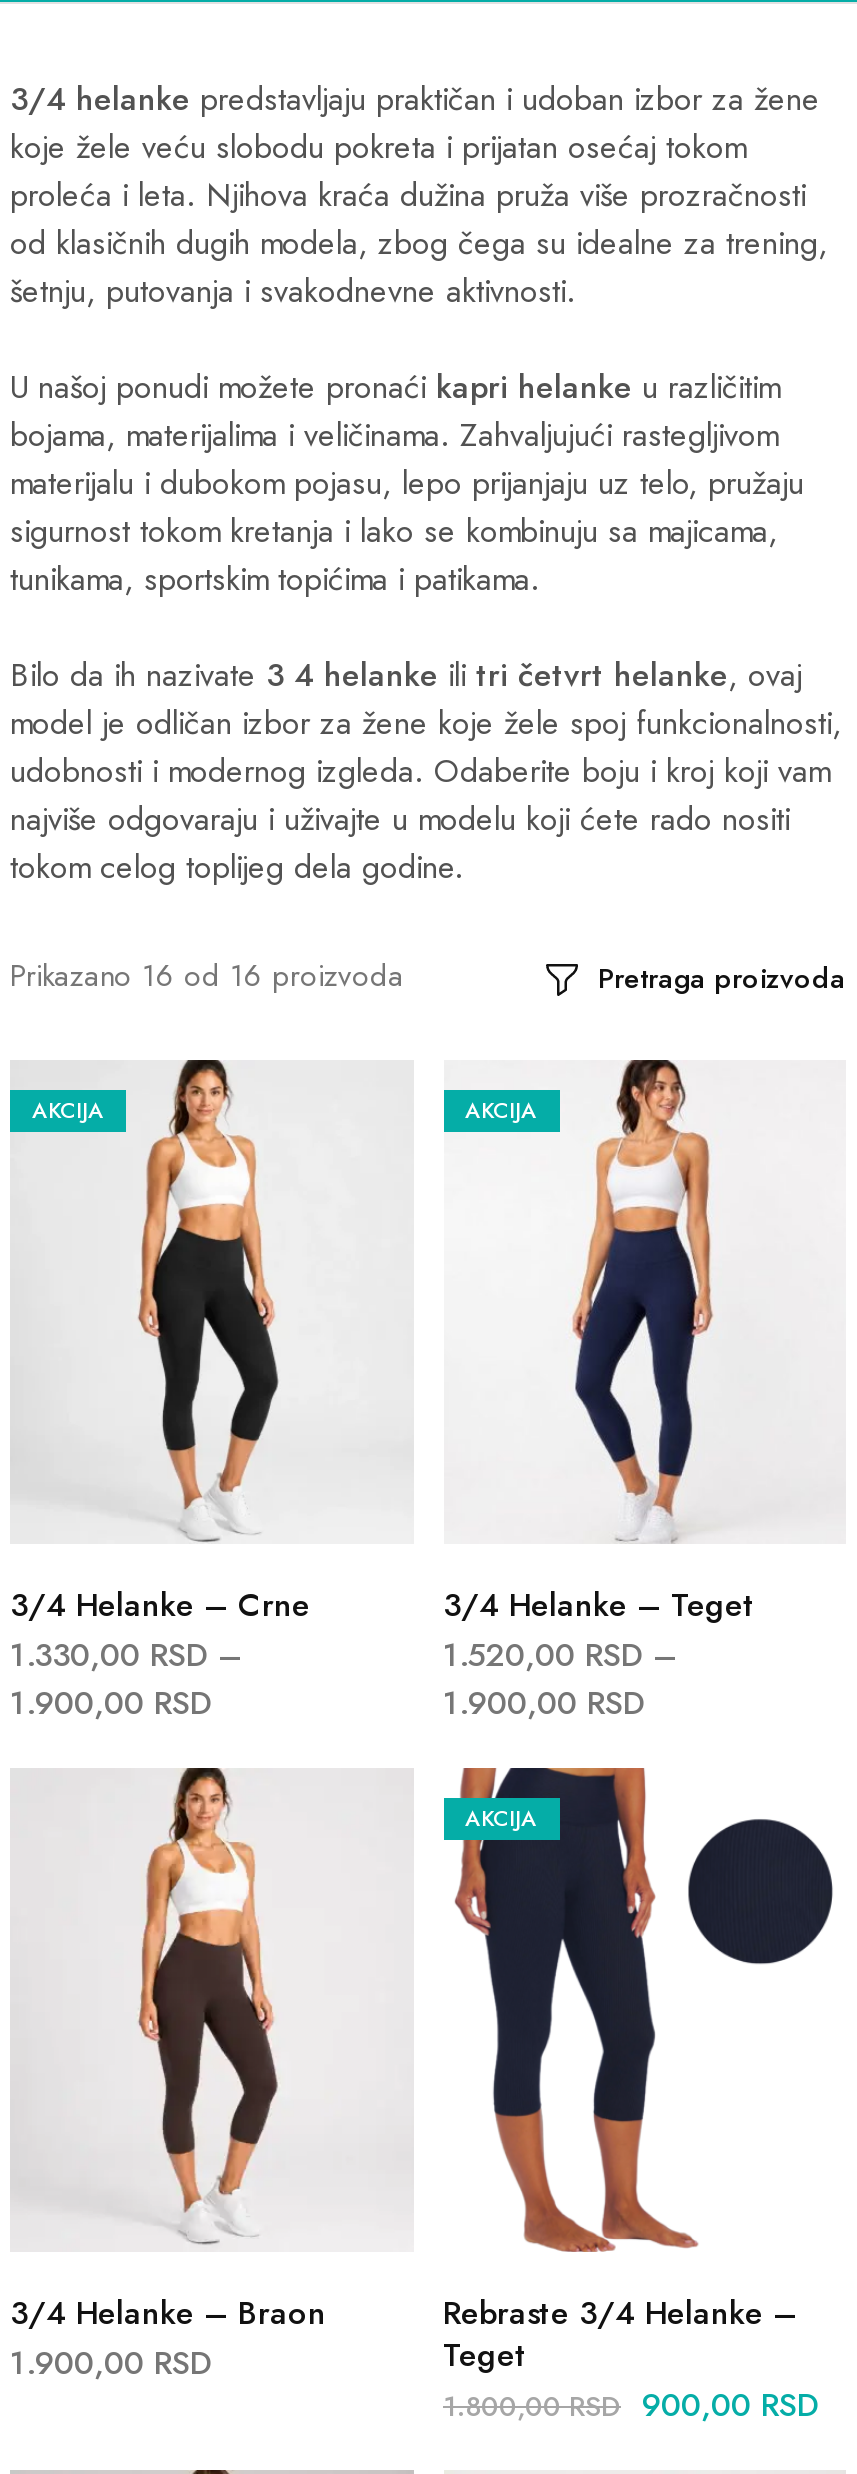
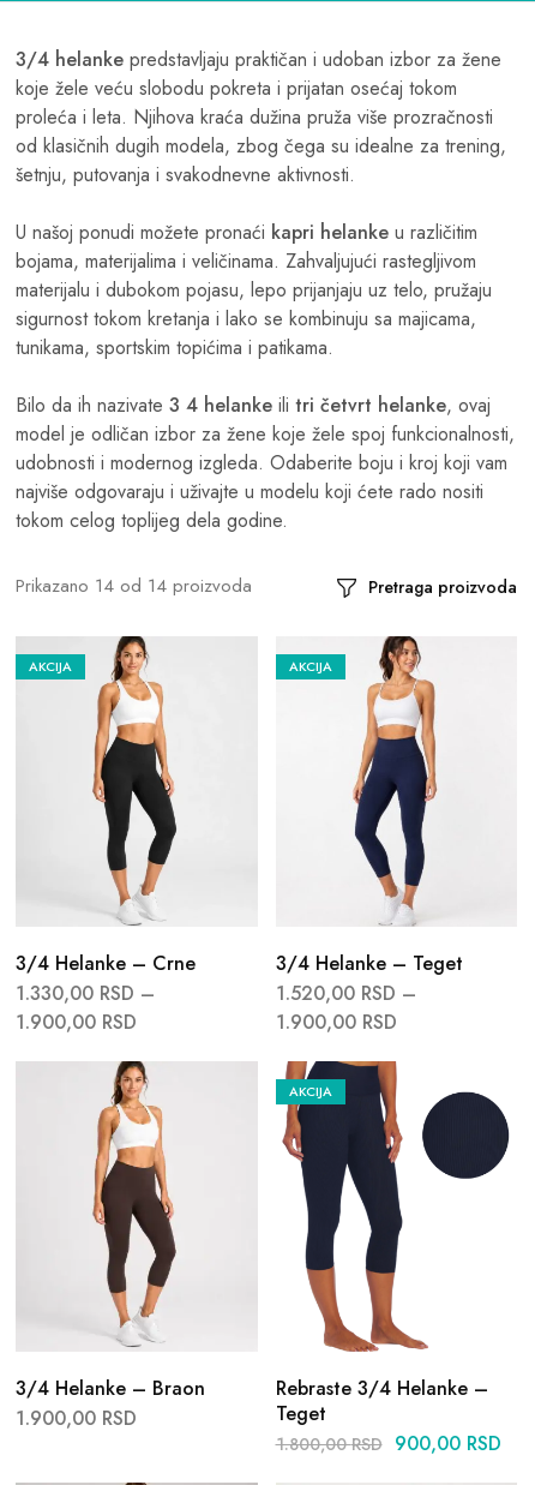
- Prikazano 16 od 16 proizvoda
+ Prikazano 14 od 14 proizvoda
